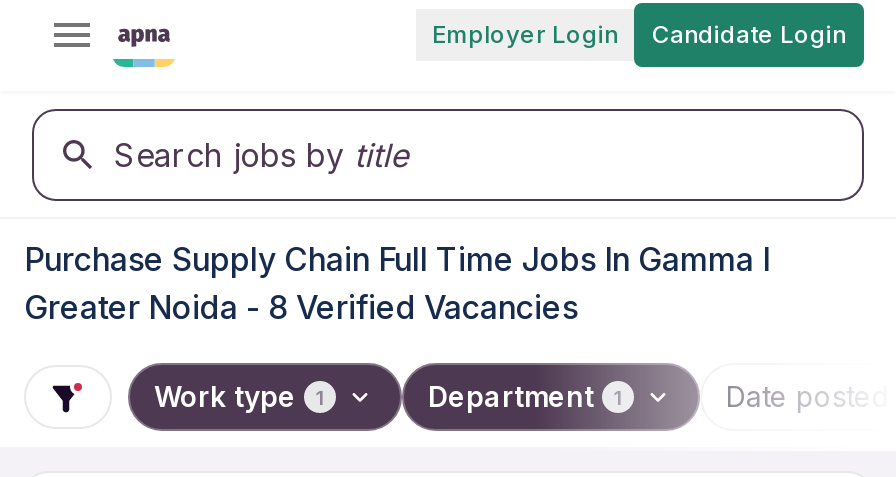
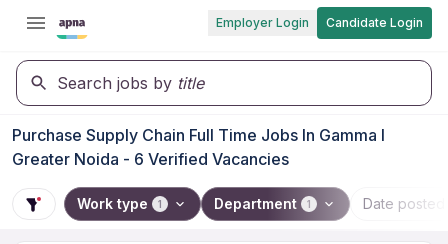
- Greater Noida - 8 Verified Vacancies
+ Greater Noida - 6 Verified Vacancies
